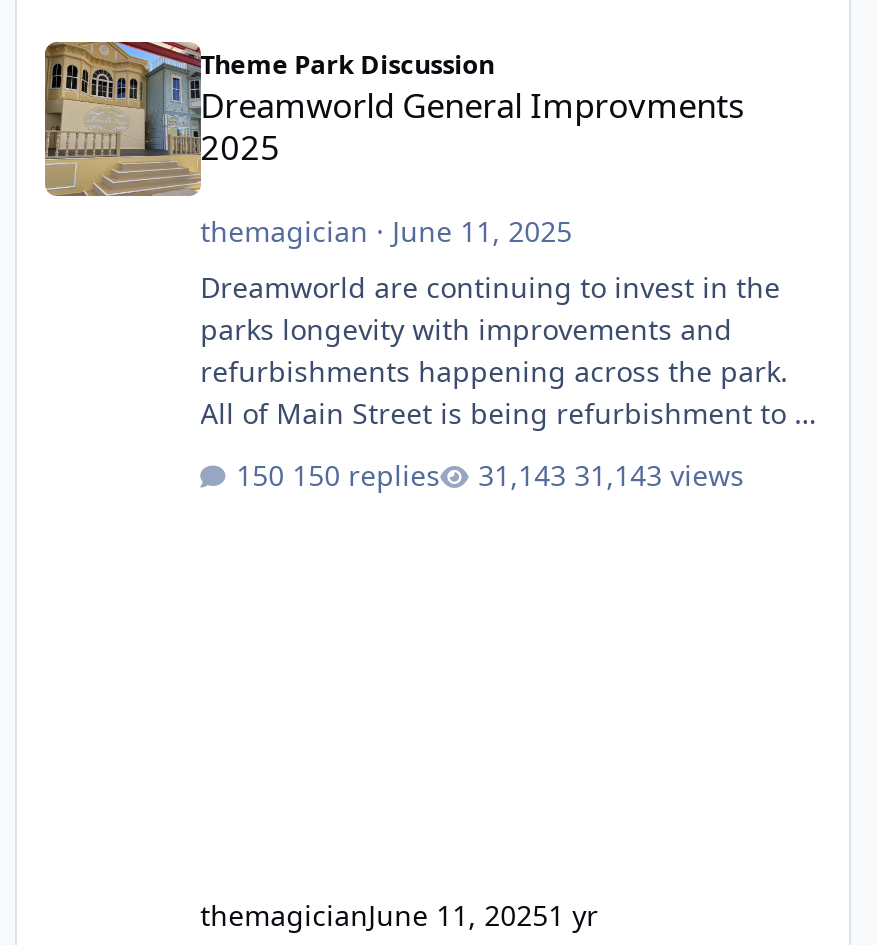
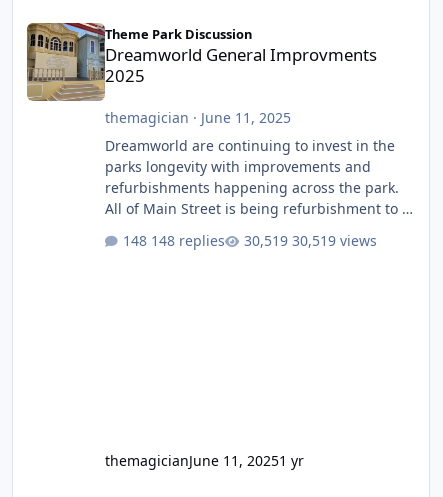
- 150 replies
+ 148 replies

- 31,143 views
+ 30,519 views
